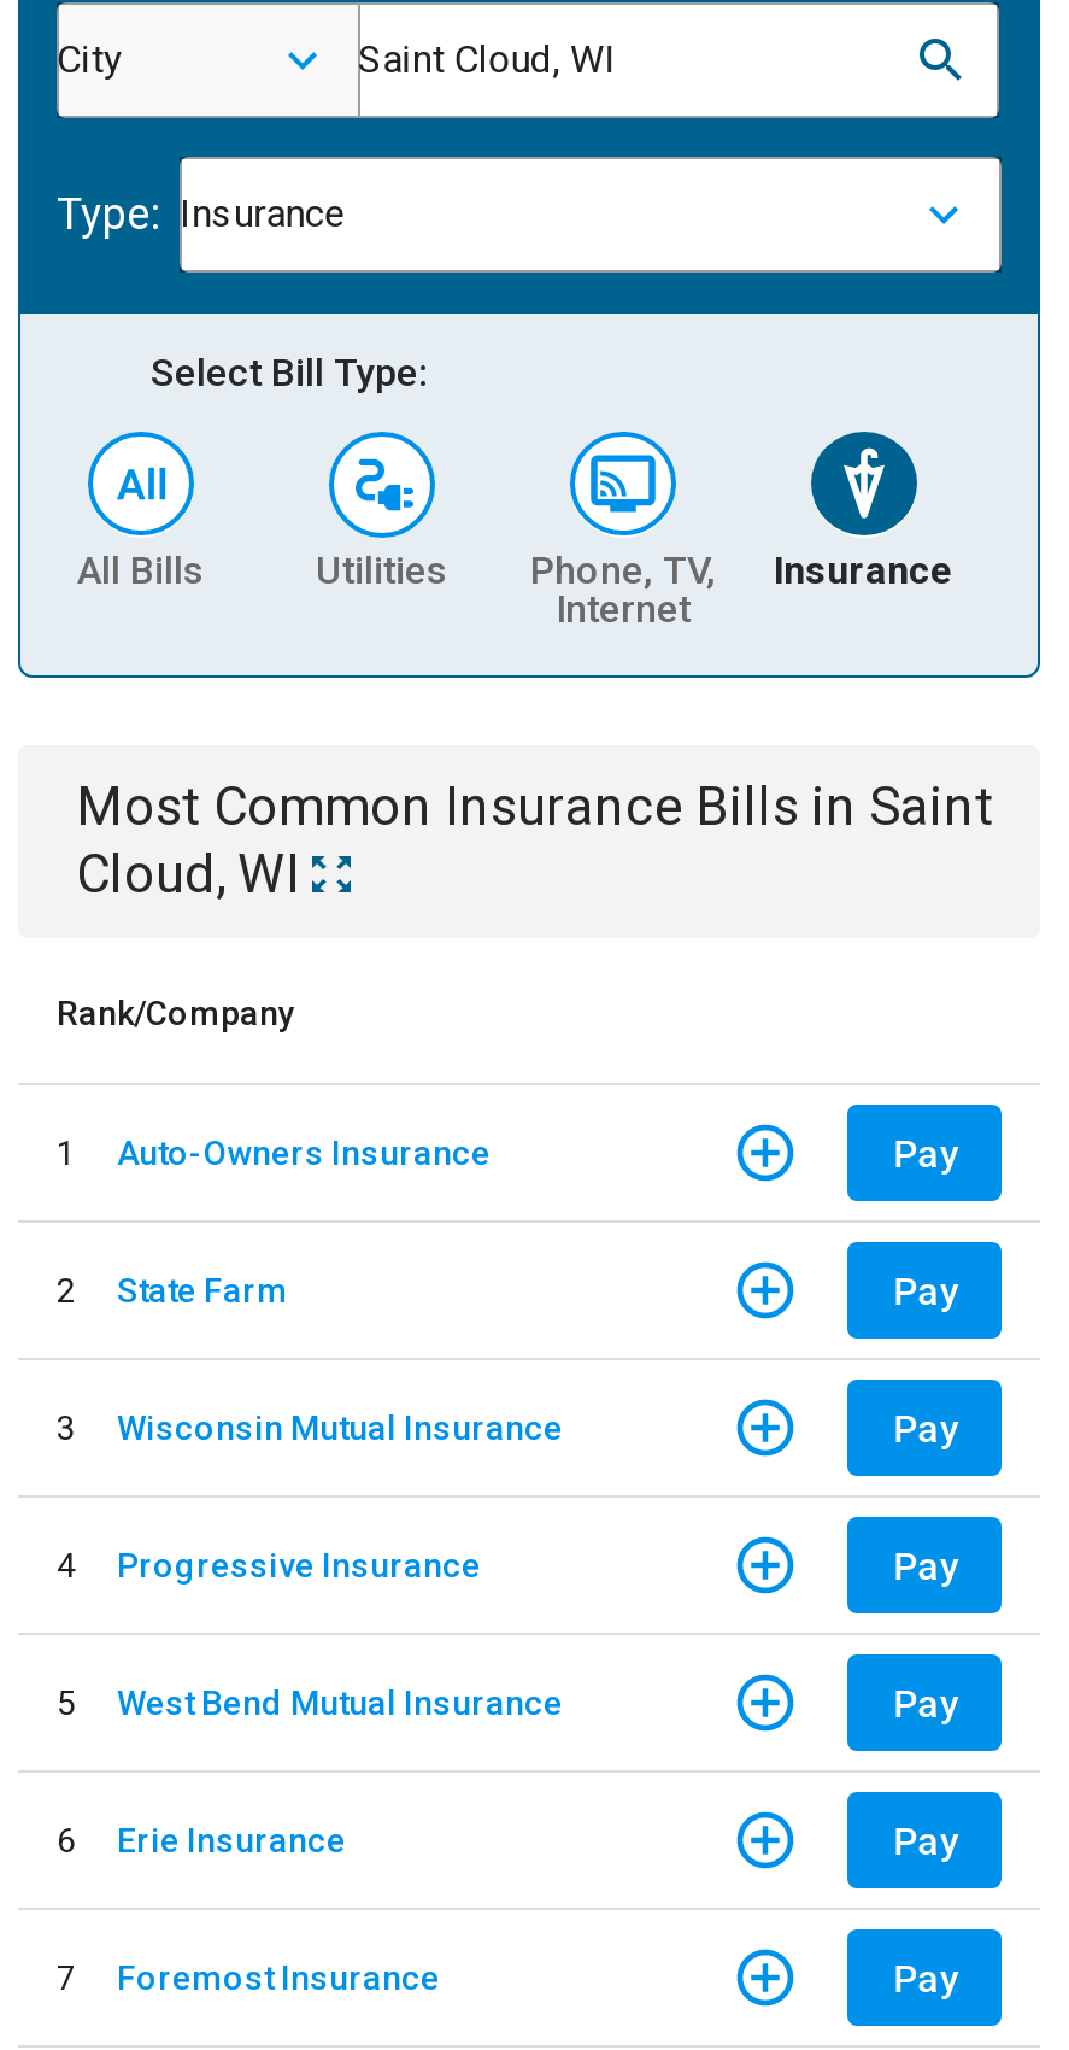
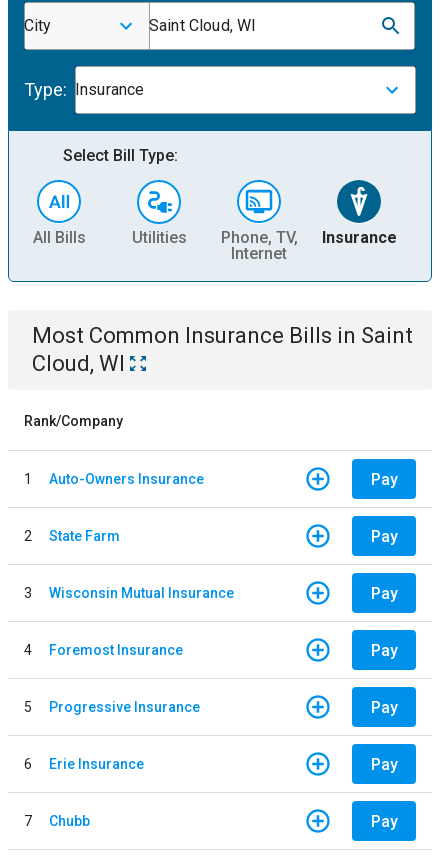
moved down: Progressive Insurance

- West Bend Mutual Insurance

moved up: Foremost Insurance

+ Chubb
